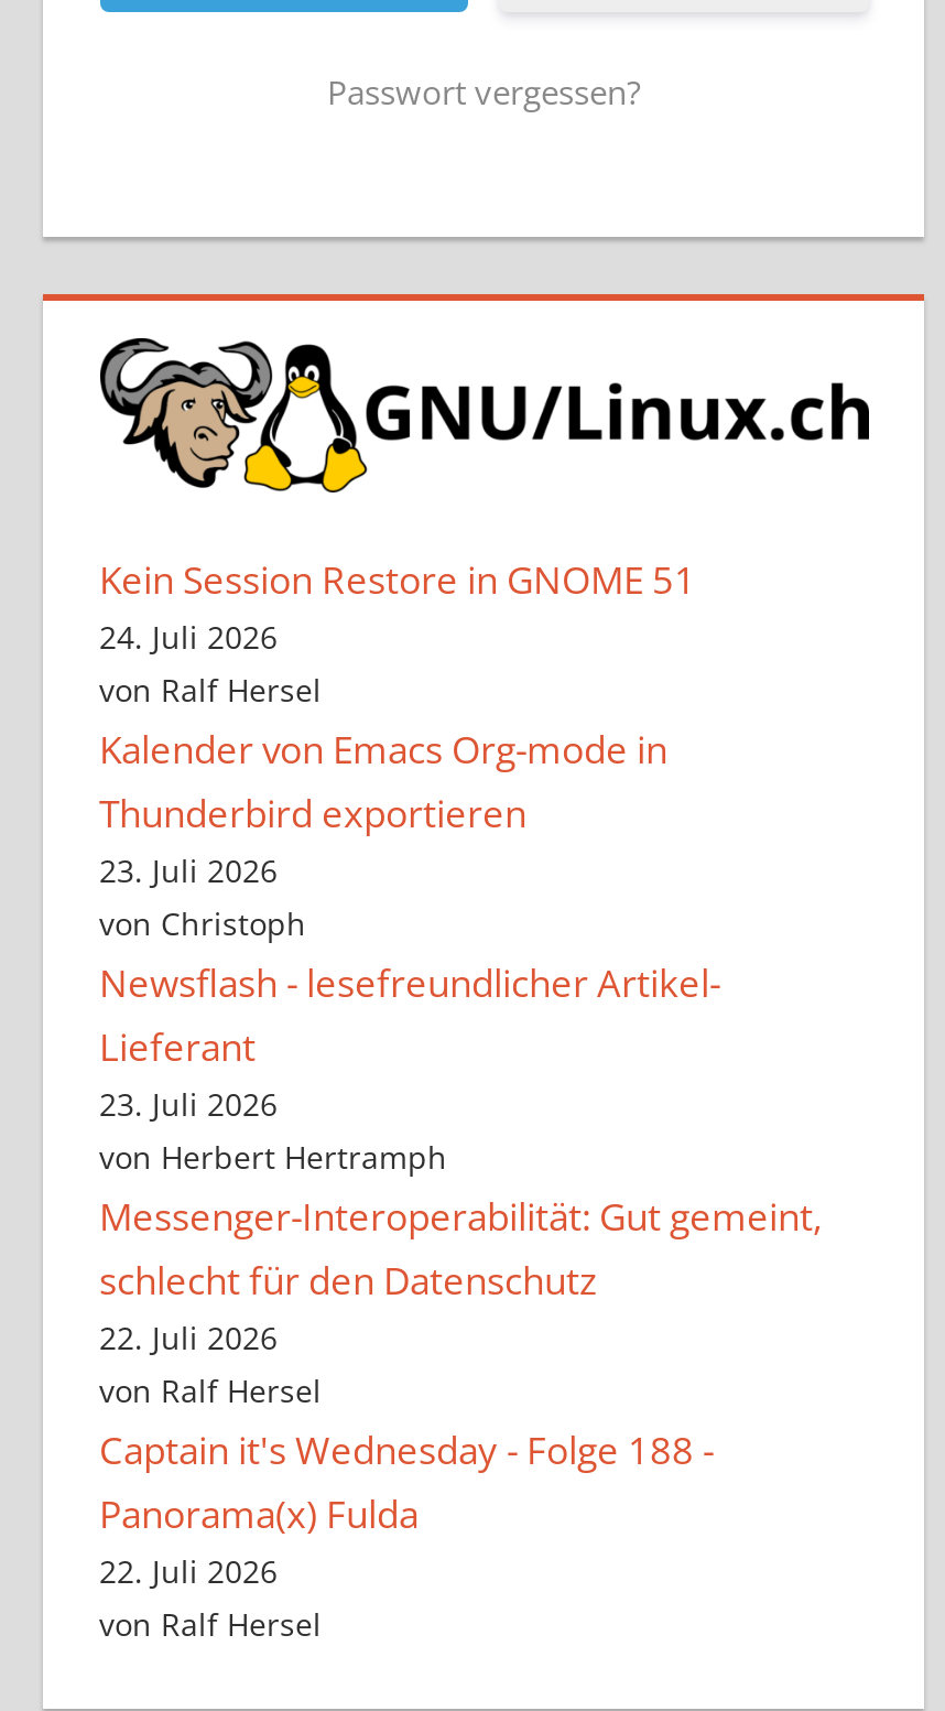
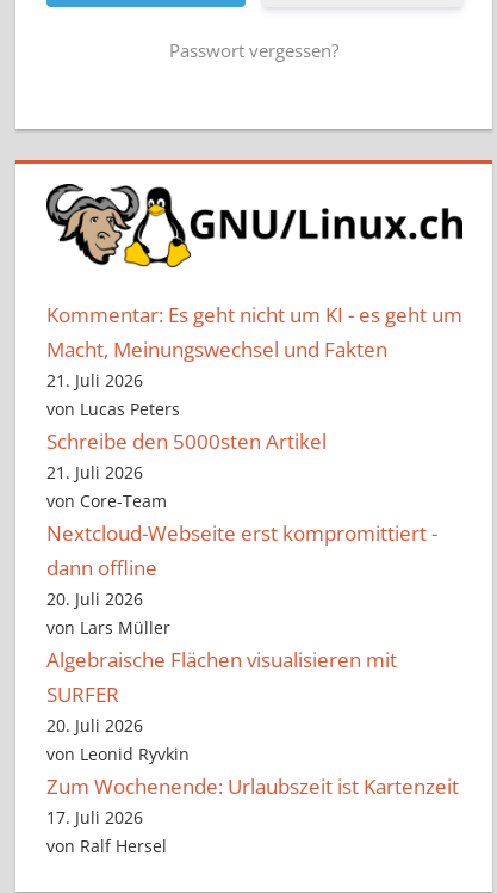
- Kein Session Restore in GNOME 51
- 24. Juli 2026
- von Ralf Hersel
- Kalender von Emacs Org-mode in
- Thunderbird exportieren
- 23. Juli 2026
- von Christoph
- Newsflash - lesefreundlicher Artikel-
- Lieferant
- 23. Juli 2026
- von Herbert Hertramph
- Messenger-Interoperabilität: Gut gemeint,
- schlecht für den Datenschutz
- 22. Juli 2026
- von Ralf Hersel
- Captain it's Wednesday - Folge 188 -
- Panorama(x) Fulda
- 22. Juli 2026
+ Kommentar: Es geht nicht um KI - es geht um
+ Macht, Meinungswechsel und Fakten
+ 21. Juli 2026
+ von Lucas Peters
+ Schreibe den 5000sten Artikel
+ 21. Juli 2026
+ von Core-Team
+ Nextcloud-Webseite erst kompromittiert -
+ dann offline
+ 20. Juli 2026
+ von Lars Müller
+ Algebraische Flächen visualisieren mit
+ SURFER
+ 20. Juli 2026
+ von Leonid Ryvkin
+ Zum Wochenende: Urlaubszeit ist Kartenzeit
+ 17. Juli 2026
